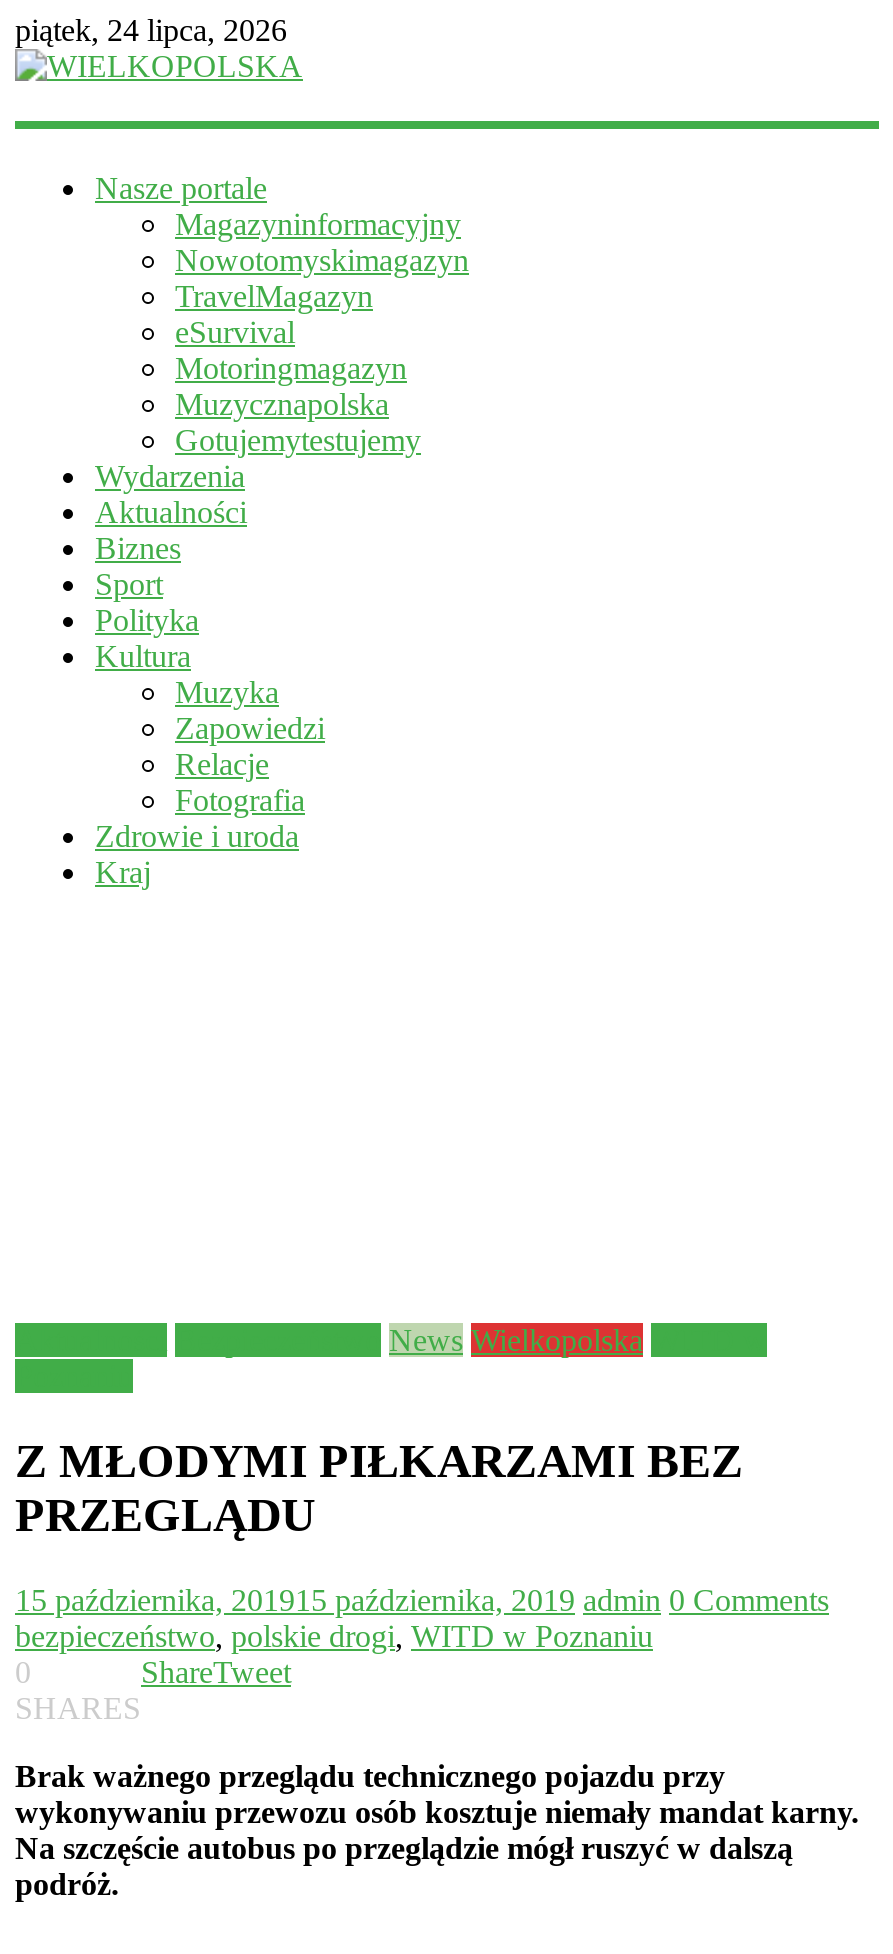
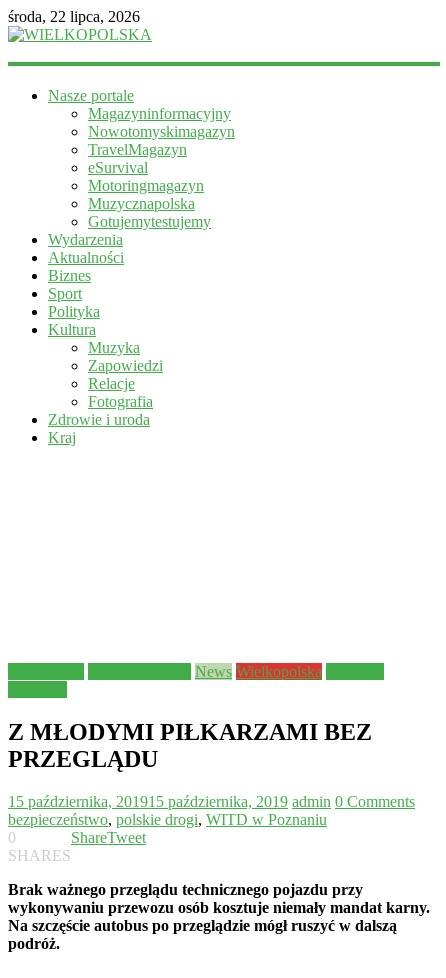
- piątek, 24 lipca, 2026
+ środa, 22 lipca, 2026
